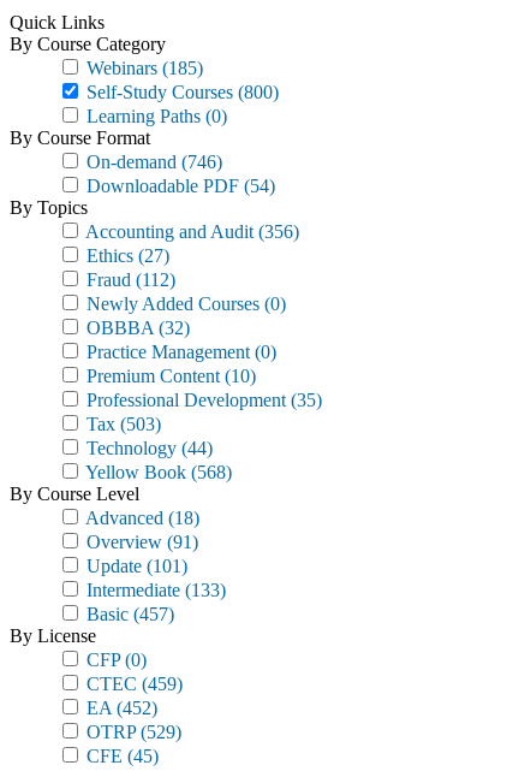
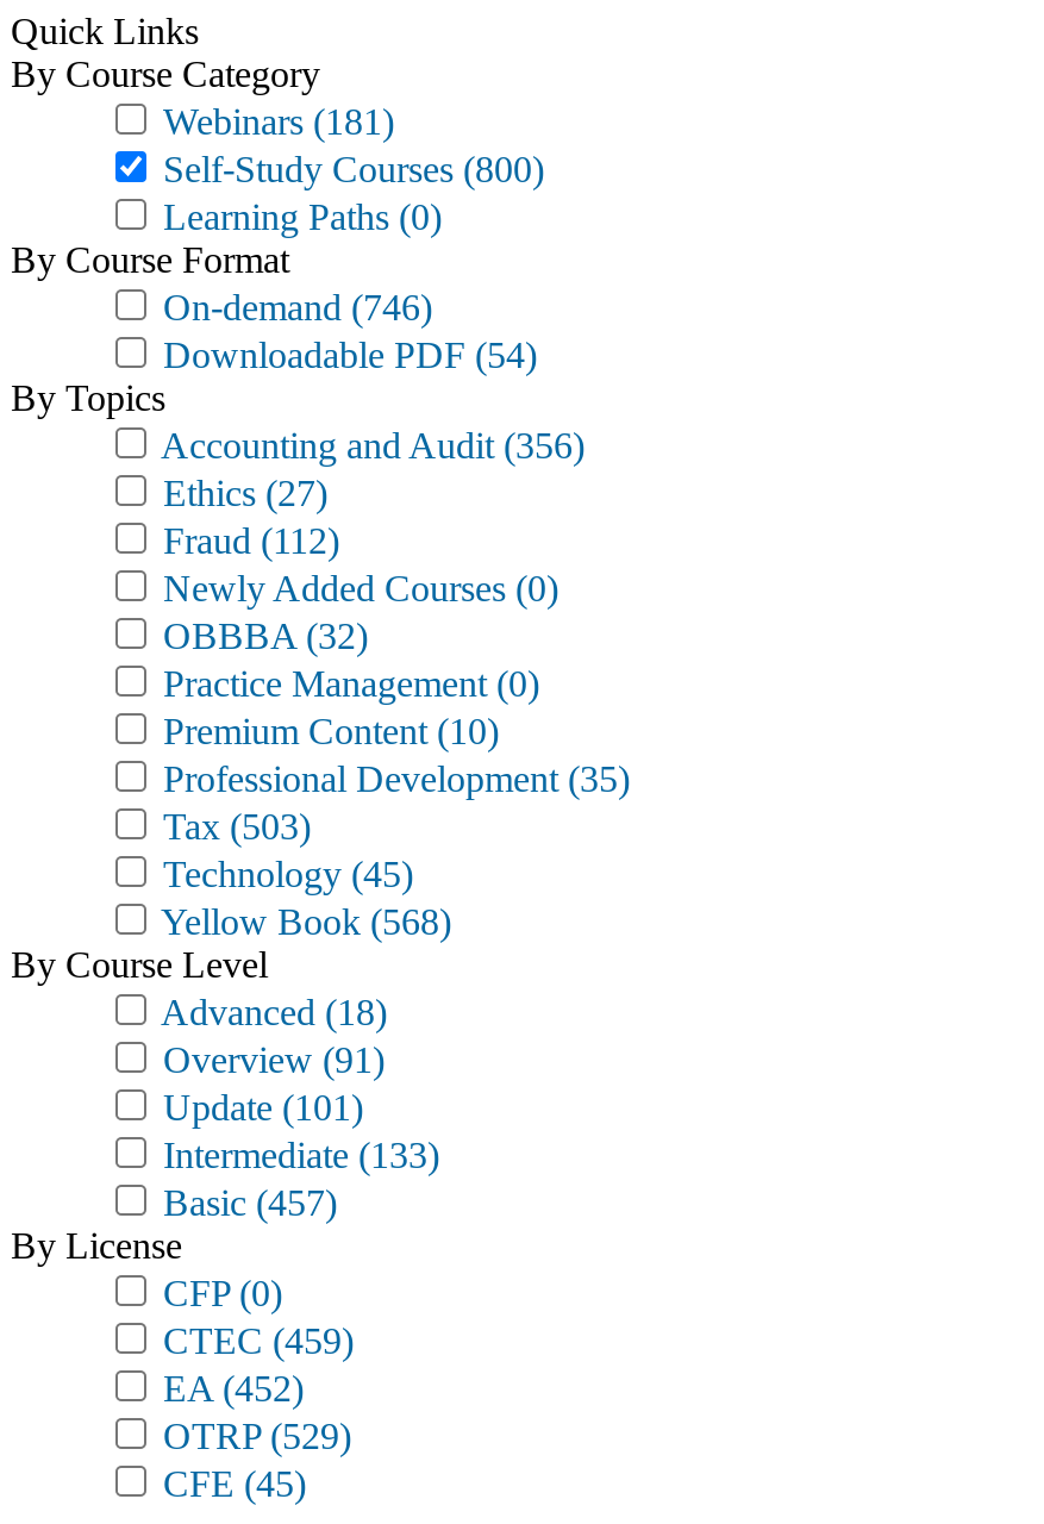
- Webinars (185)
+ Webinars (181)

- Technology (44)
+ Technology (45)
